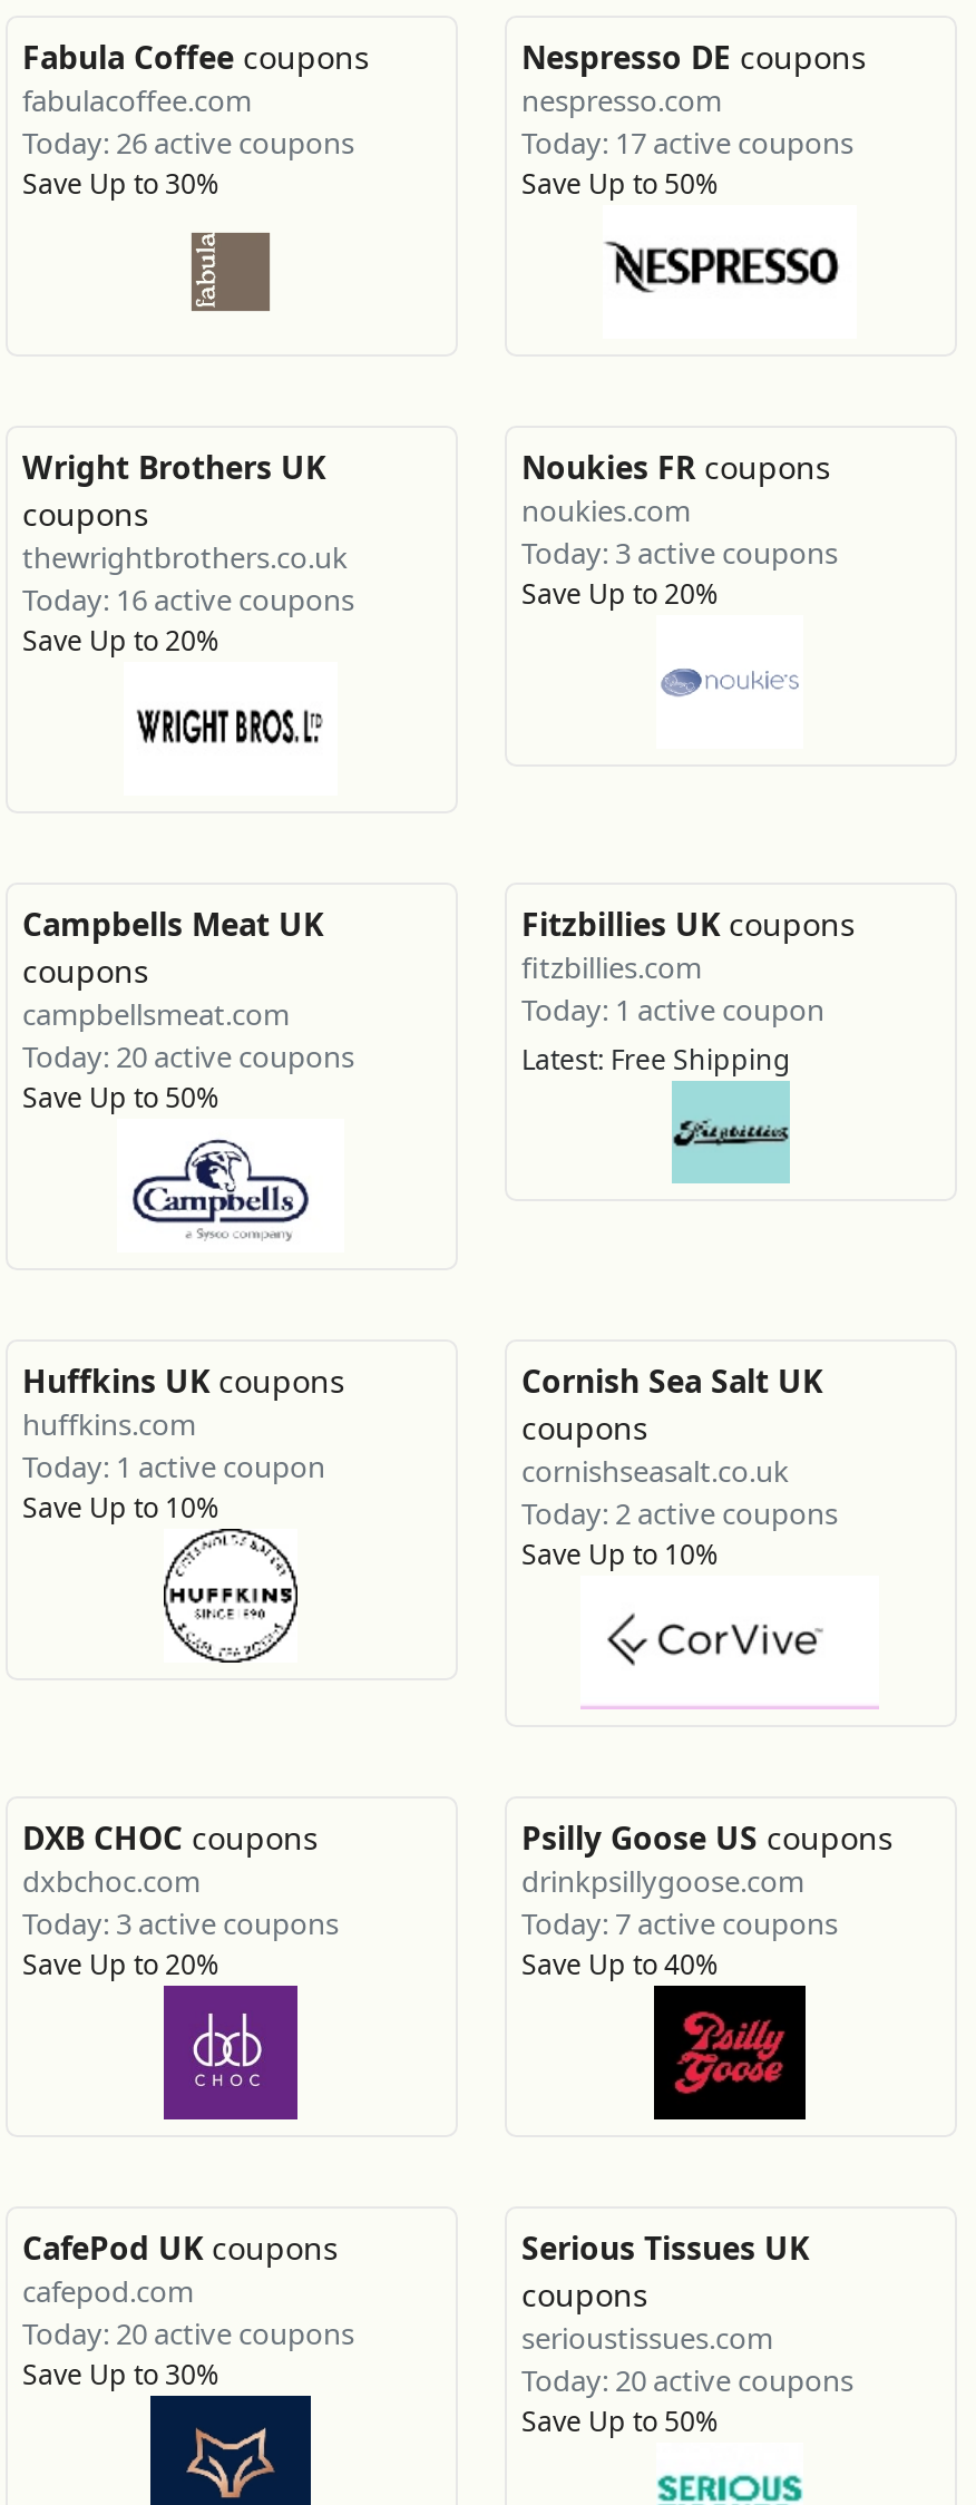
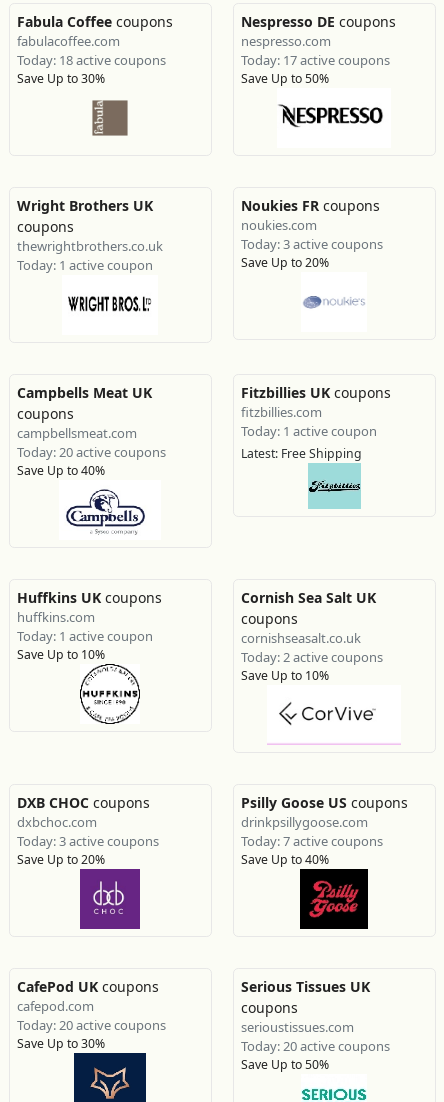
- Today: 26 active coupons
+ Today: 18 active coupons

- Today: 16 active coupons
- Save Up to 20%
+ Today: 1 active coupon

- Save Up to 50%
+ Save Up to 40%
